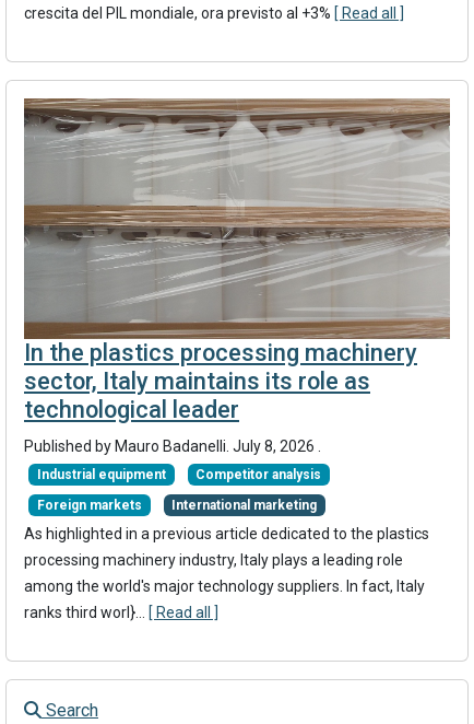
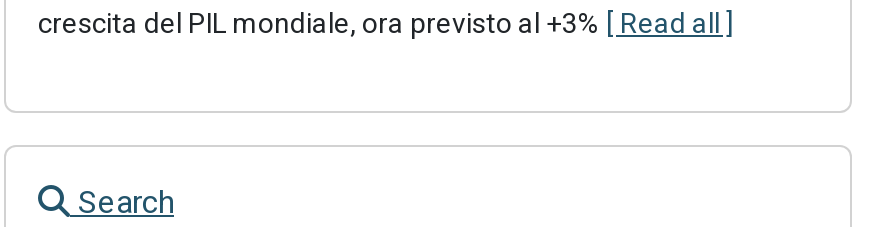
- [image]
- In the plastics processing machinery
- sector, Italy maintains its role as
- technological leader
- Published by Mauro Badanelli. July 8, 2026.
- Industrial equipment
- Competitor analysis
- Foreign markets
- International marketing
- As highlighted in a previous article dedicated to the plastics
- processing machinery industry, Italy plays a leading role
- among the world's major technology suppliers. In fact, Italy
- ranks third worl}... [ Read all ]
